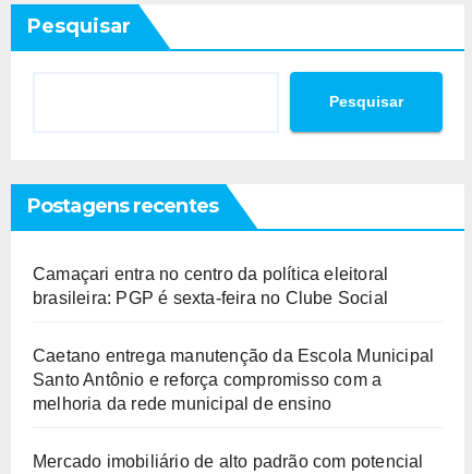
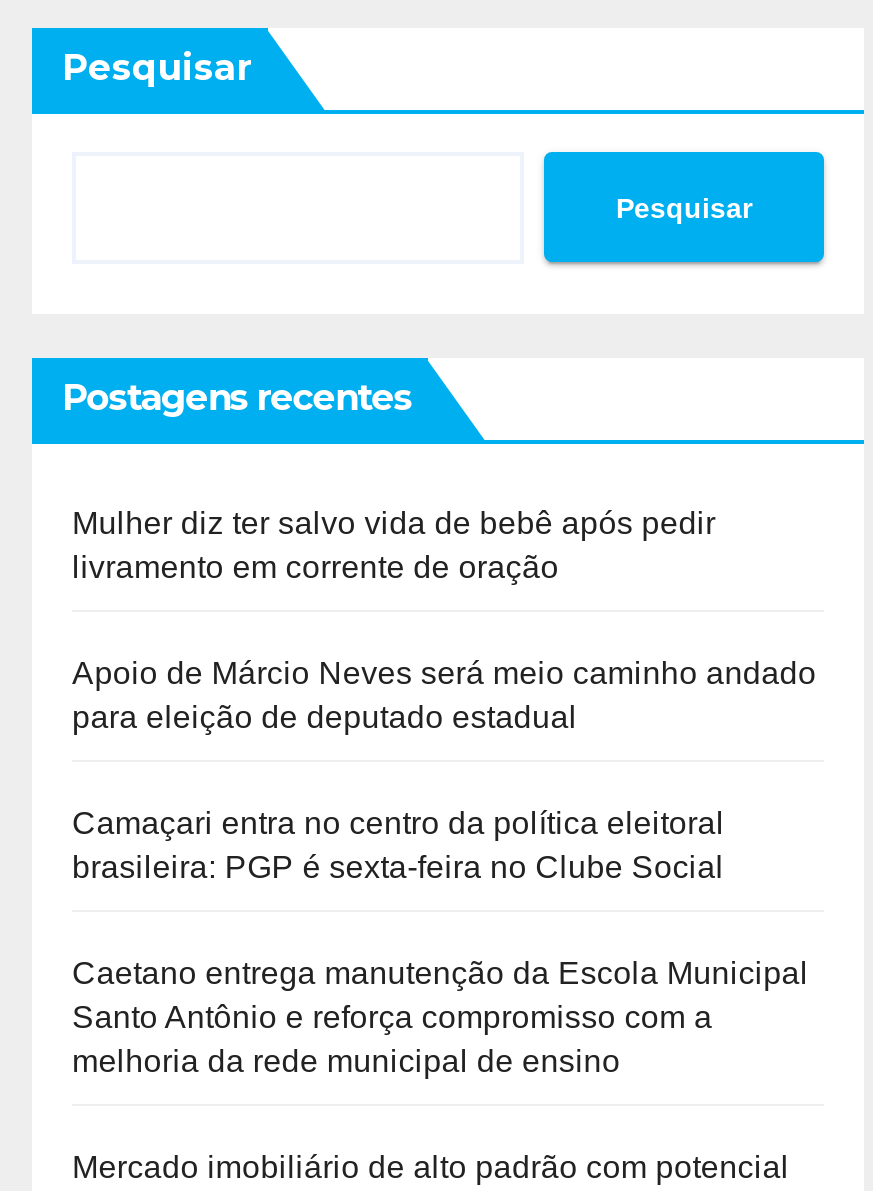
+ Mulher diz ter salvo vida de bebê após pedir
+ livramento em corrente de oração
+ Apoio de Márcio Neves será meio caminho andado
+ para eleição de deputado estadual
